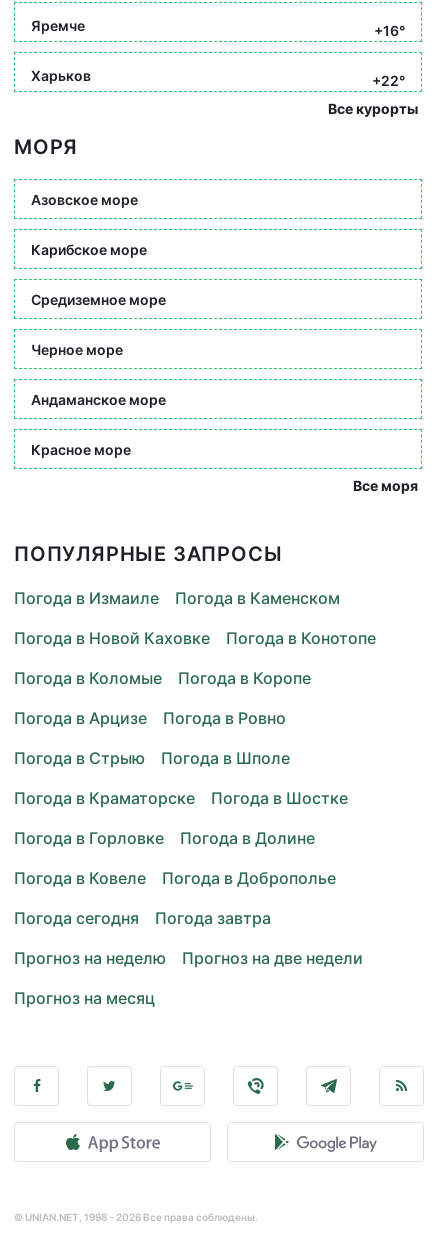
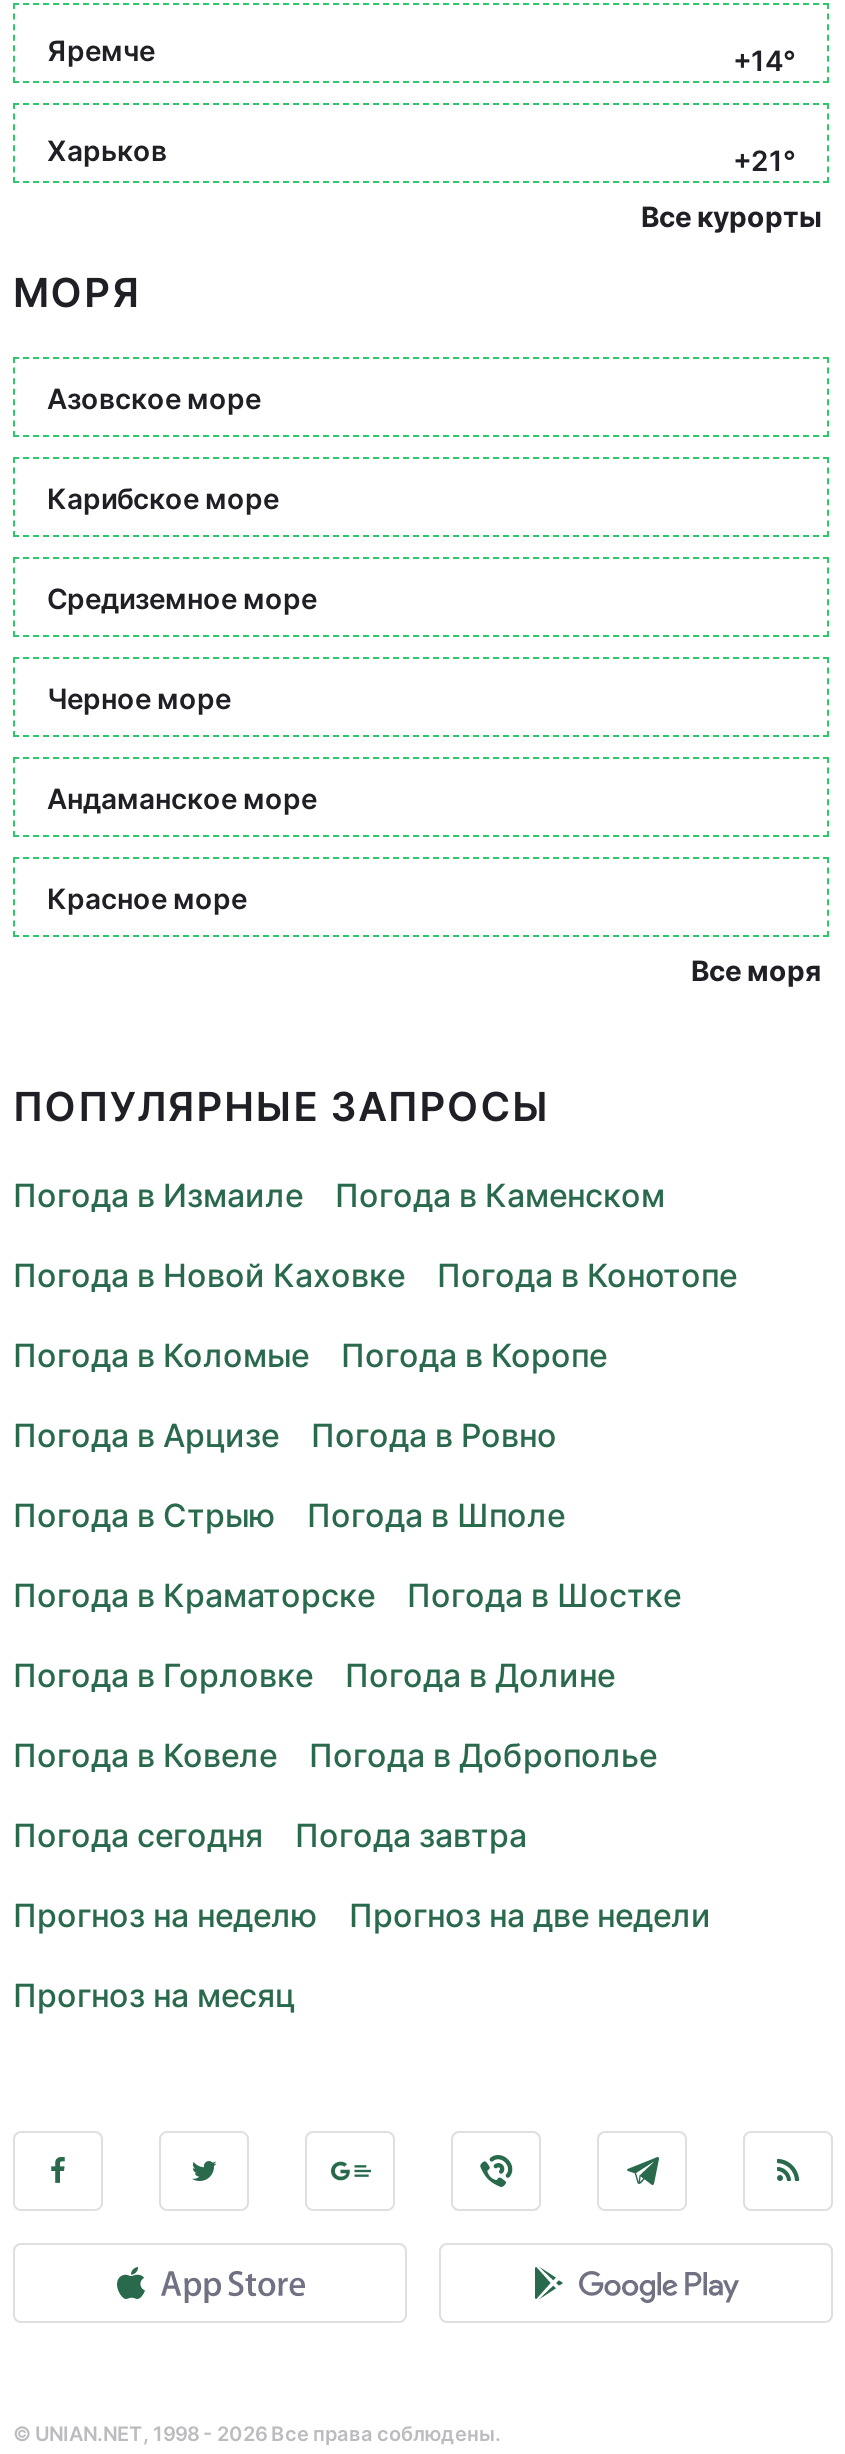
- +16°
+ +14°

- +22°
+ +21°
